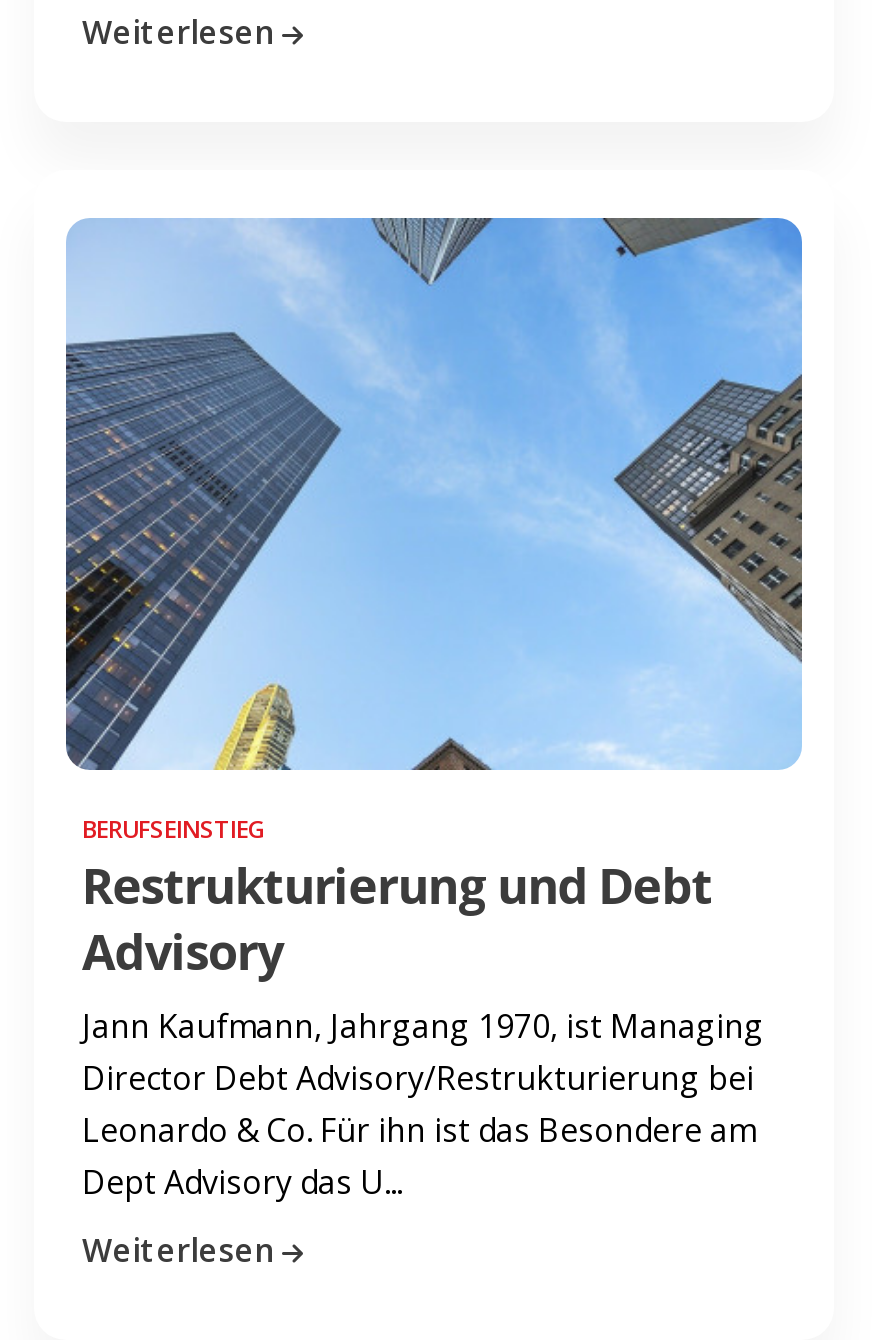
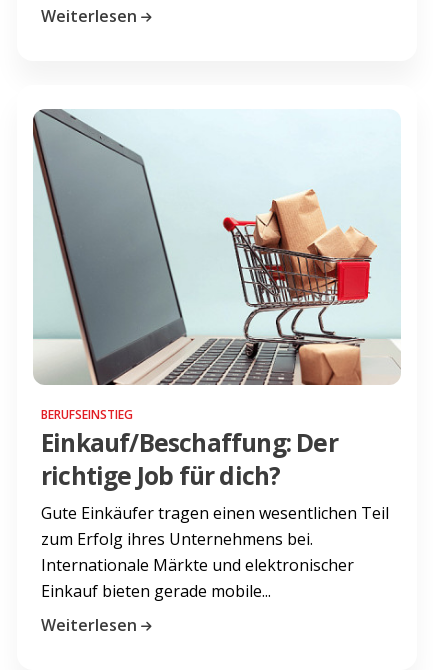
- [image]
- Restrukturierung und Debt
- Advisory
- Jann Kaufmann, Jahrgang 1970, ist Managing
- Director Debt Advisory/Restrukturierung bei
- Leonardo & Co. Für ihn ist das Besondere am
- Dept Advisory das U...
+ [image]
+ Einkauf/Beschaffung: Der
+ richtige Job für dich?
+ Gute Einkäufer tragen einen wesentlichen Teil
+ zum Erfolg ihres Unternehmens bei.
+ Internationale Märkte und elektronischer
+ Einkauf bieten gerade mobile...
